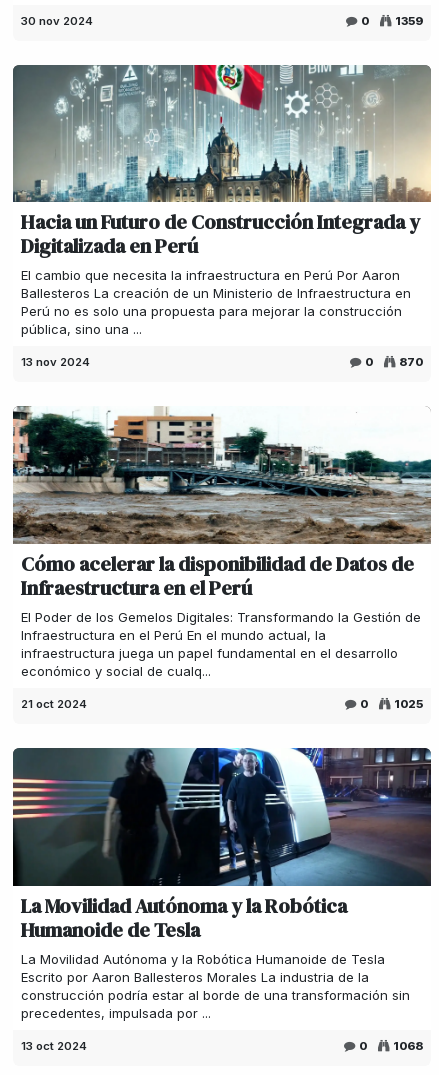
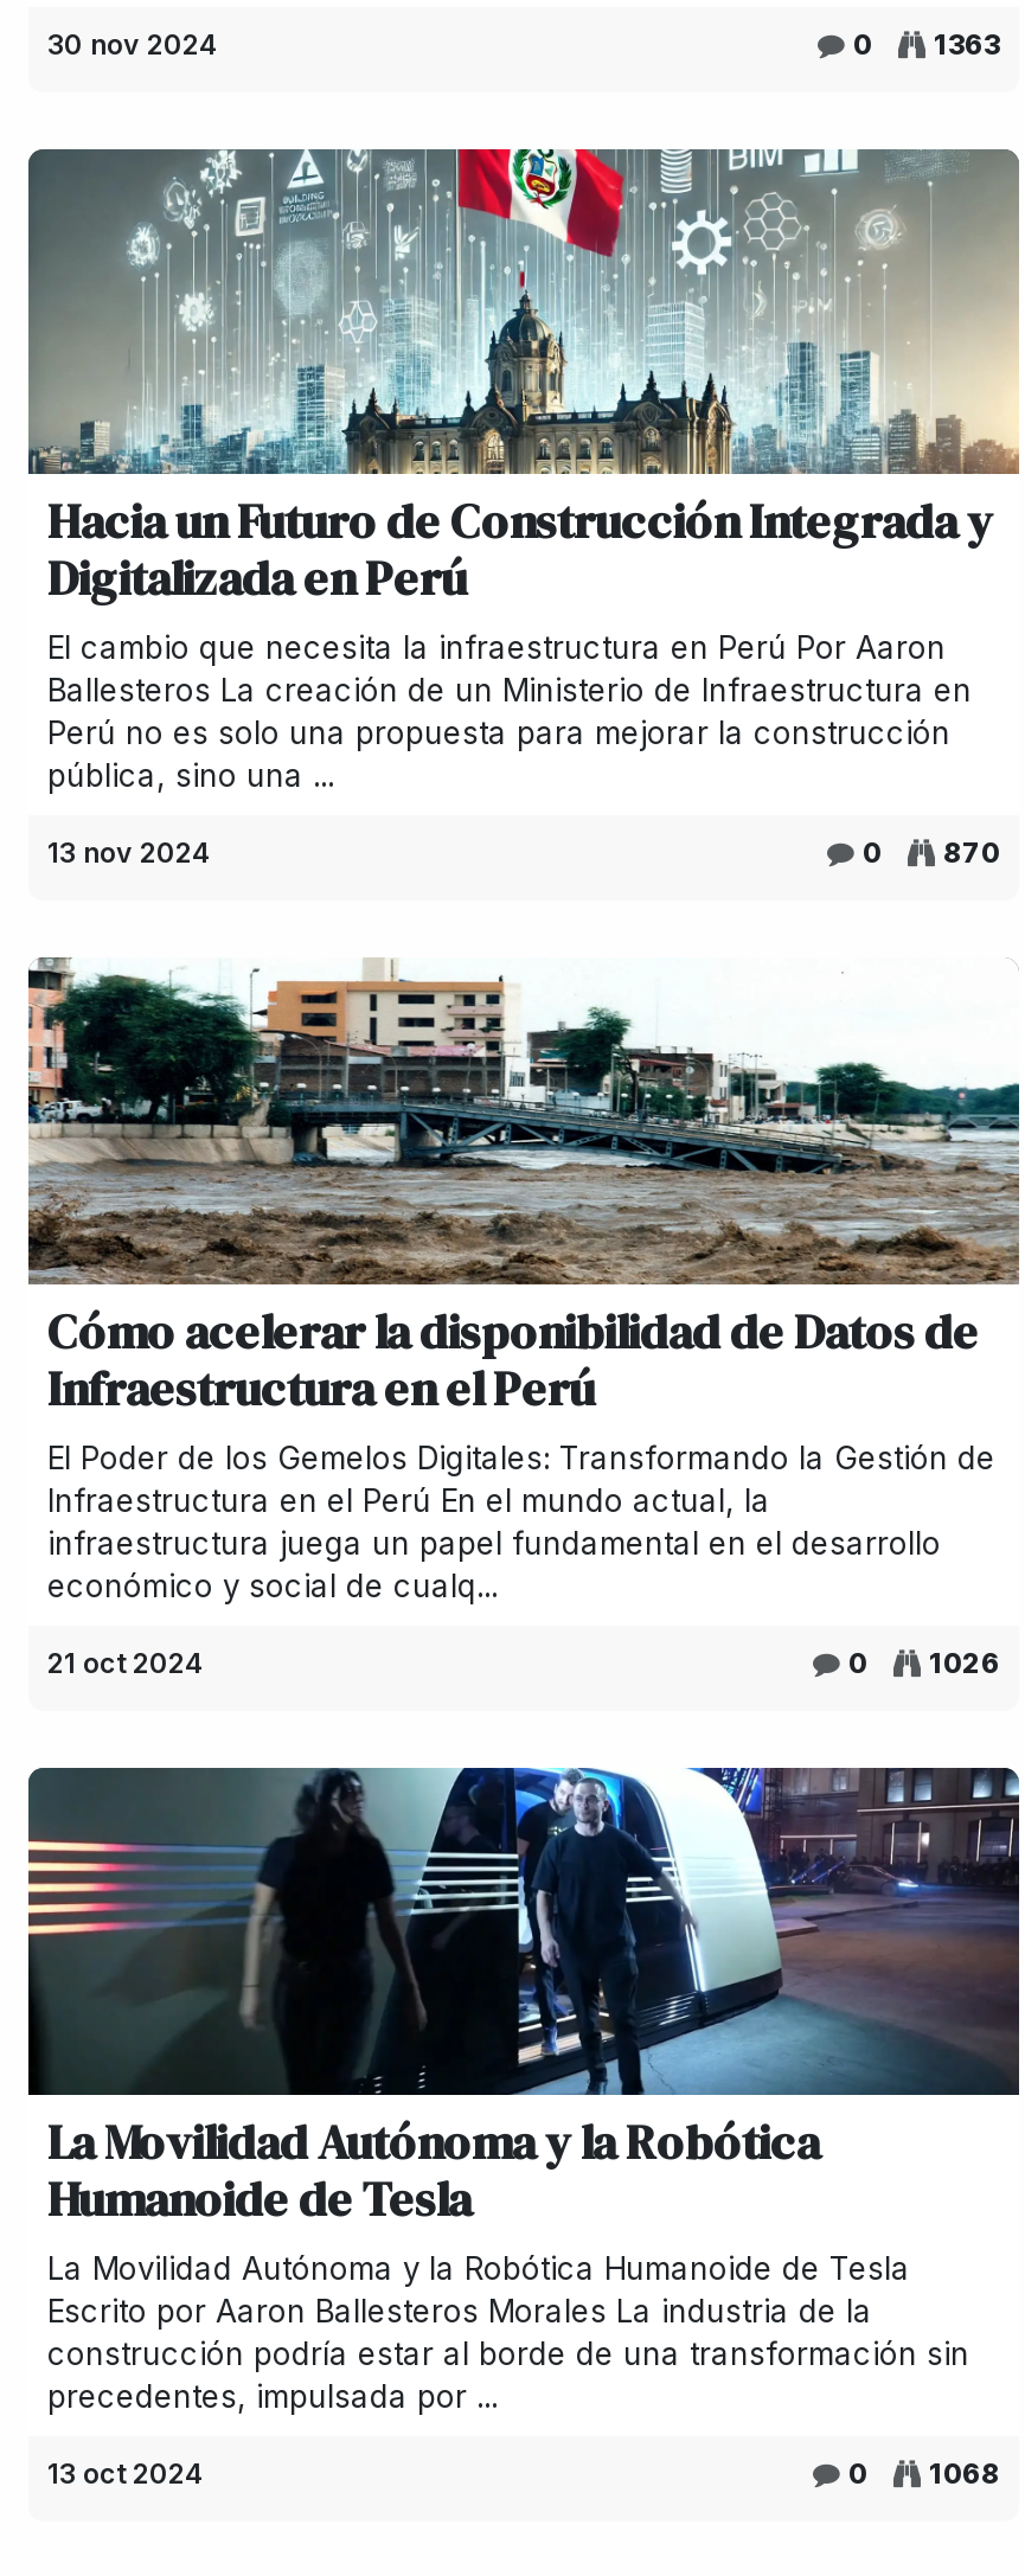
- 0 1359
+ 0 1363

- 0 1025
+ 0 1026
